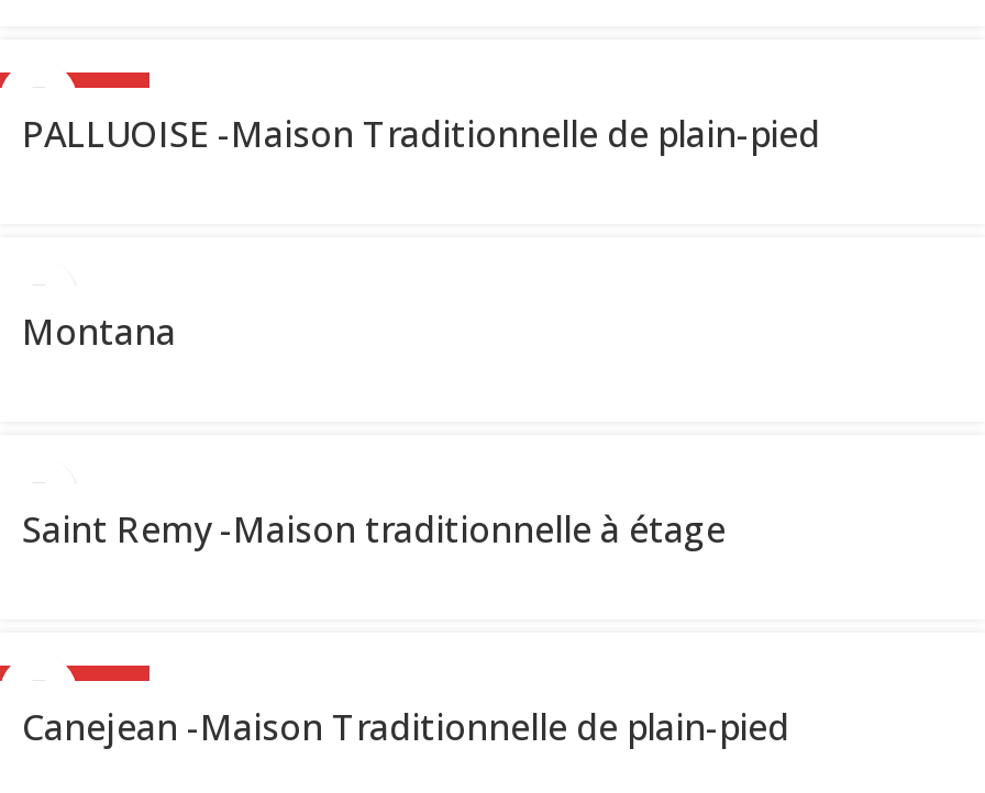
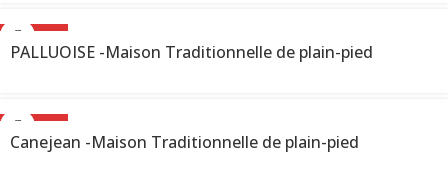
- Montana

- Saint Remy -Maison traditionnelle à étage
